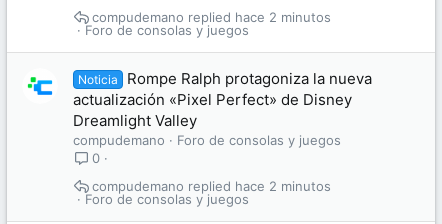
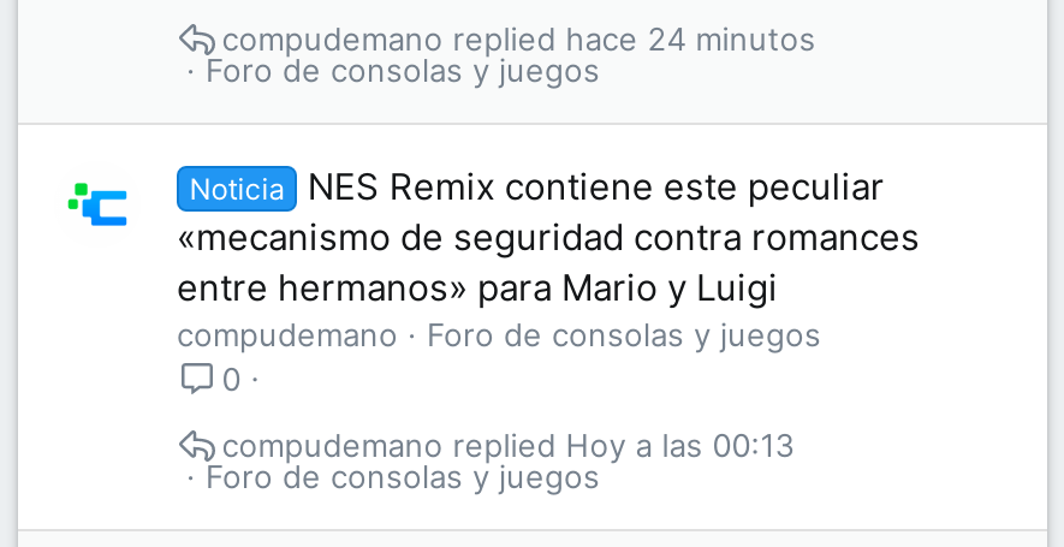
- hace 2 minutos
+ hace 24 minutos

- Rompe Ralph protagoniza la nueva
- actualización «Pixel Perfect» de Disney
- Dreamlight Valley
+ NES Remix contiene este peculiar
+ «mecanismo de seguridad contra romances
+ entre hermanos» para Mario y Luigi

- hace 2 minutos
+ Hoy a las 00:13
